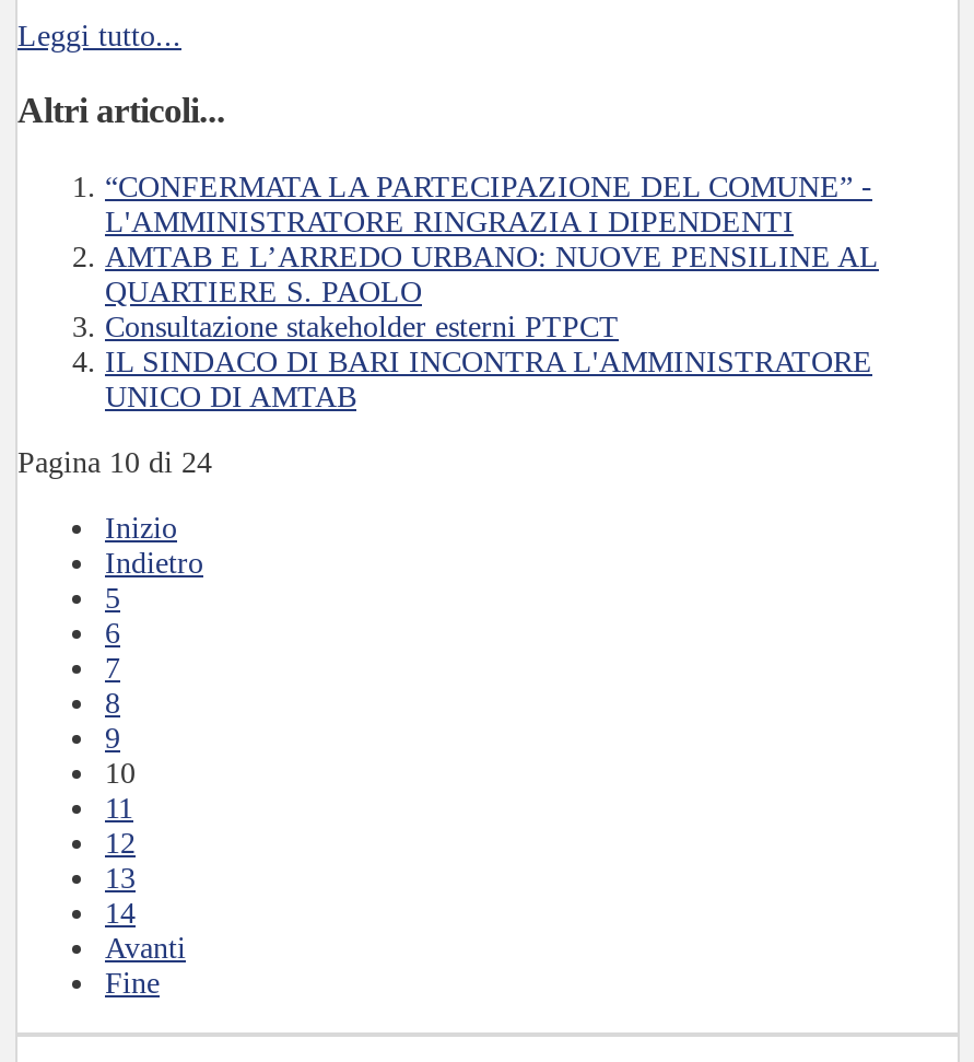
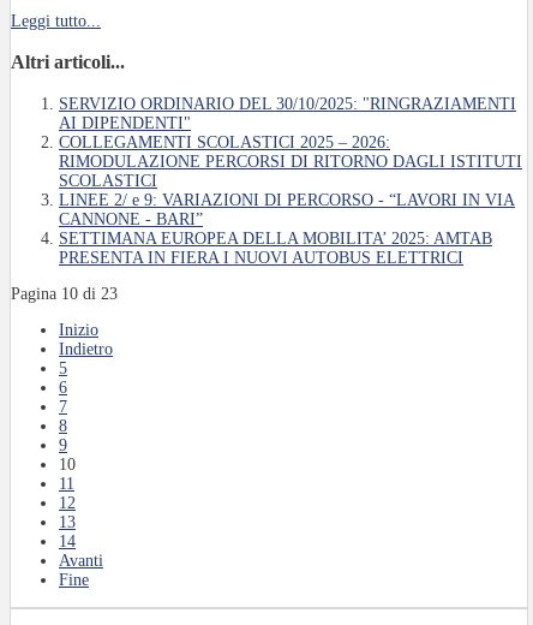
- “CONFERMATA LA PARTECIPAZIONE DEL COMUNE” -
- L'AMMINISTRATORE RINGRAZIA I DIPENDENTI
- AMTAB E L’ARREDO URBANO: NUOVE PENSILINE AL
- QUARTIERE S. PAOLO
- Consultazione stakeholder esterni PTPCT
- IL SINDACO DI BARI INCONTRA L'AMMINISTRATORE
- UNICO DI AMTAB
+ SERVIZIO ORDINARIO DEL 30/10/2025: "RINGRAZIAMENTI
+ AI DIPENDENTI"
+ COLLEGAMENTI SCOLASTICI 2025 – 2026:
+ RIMODULAZIONE PERCORSI DI RITORNO DAGLI ISTITUTI
+ SCOLASTICI
+ LINEE 2/ e 9: VARIAZIONI DI PERCORSO - “LAVORI IN VIA
+ CANNONE - BARI”
+ SETTIMANA EUROPEA DELLA MOBILITA’ 2025: AMTAB
+ PRESENTA IN FIERA I NUOVI AUTOBUS ELETTRICI

- Pagina 10 di 24
+ Pagina 10 di 23
